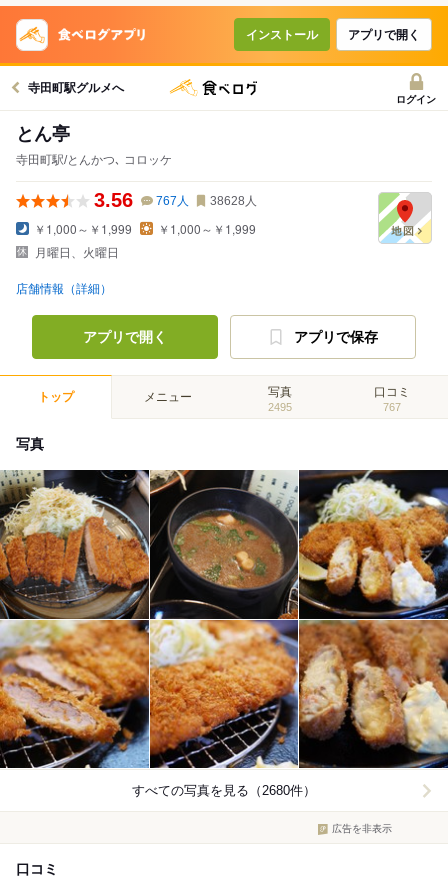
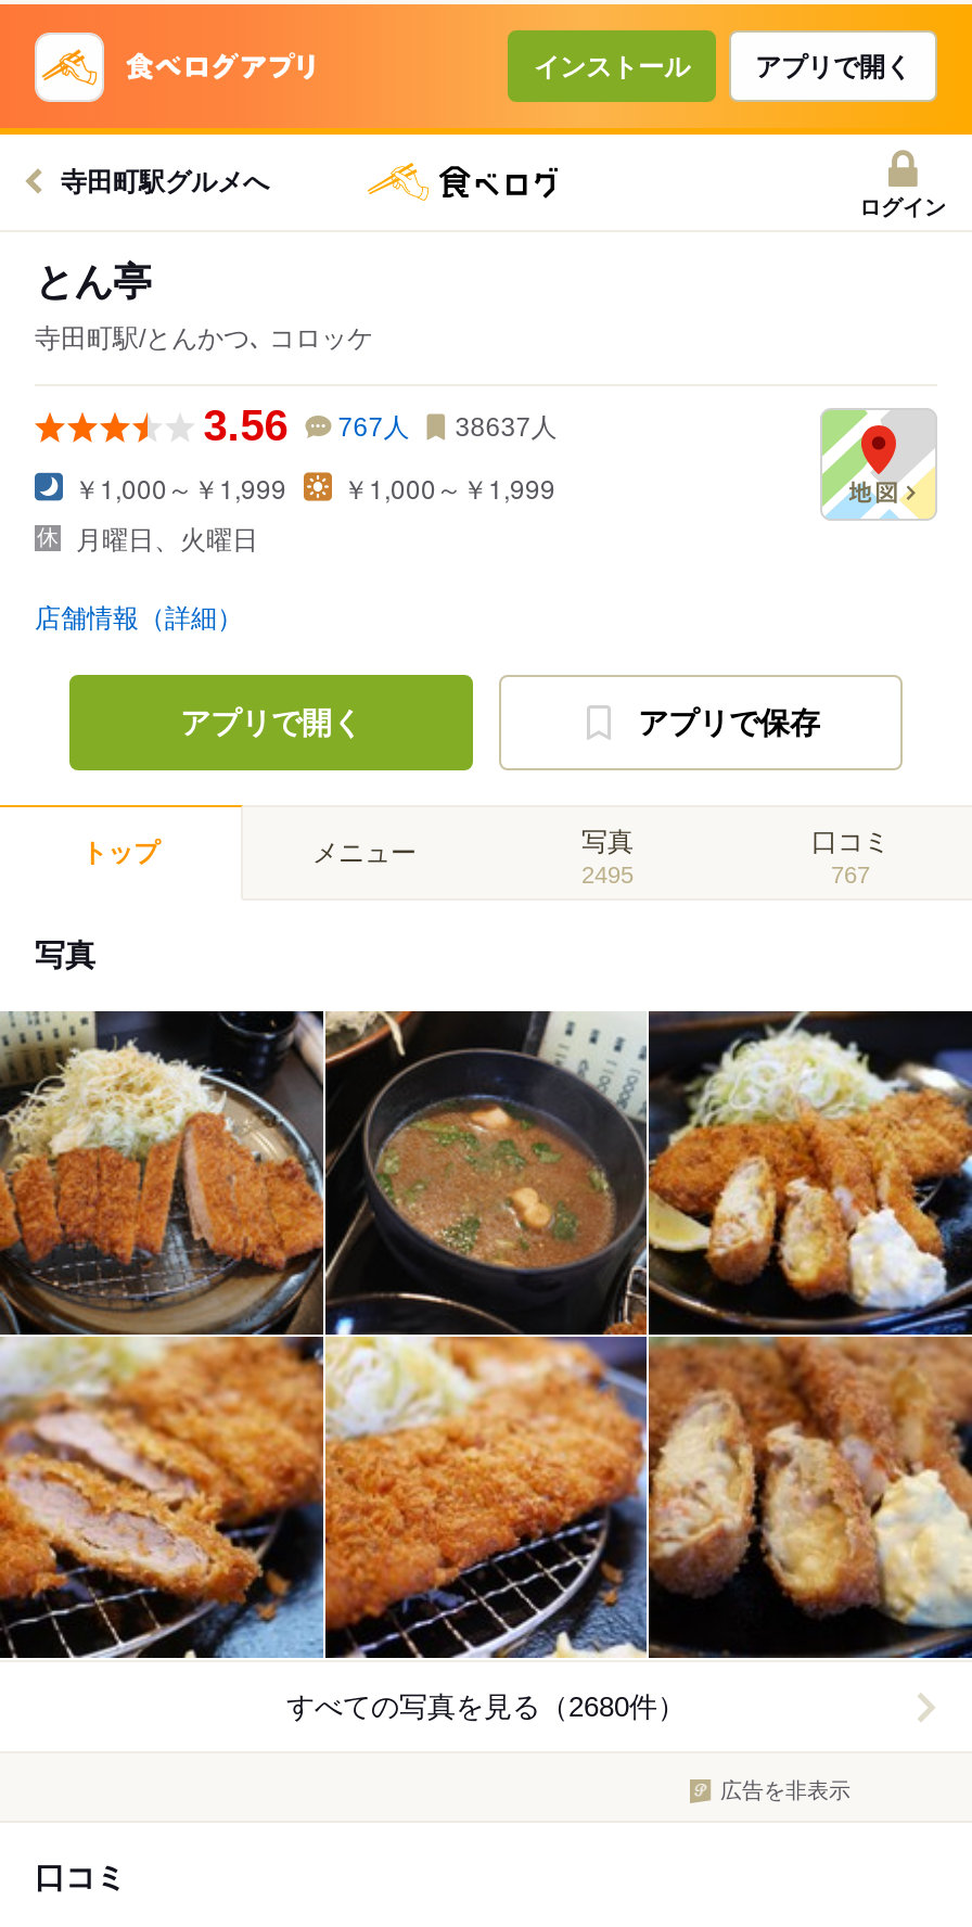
- 3.56 767人 38628人
+ 3.56 767人 38637人
